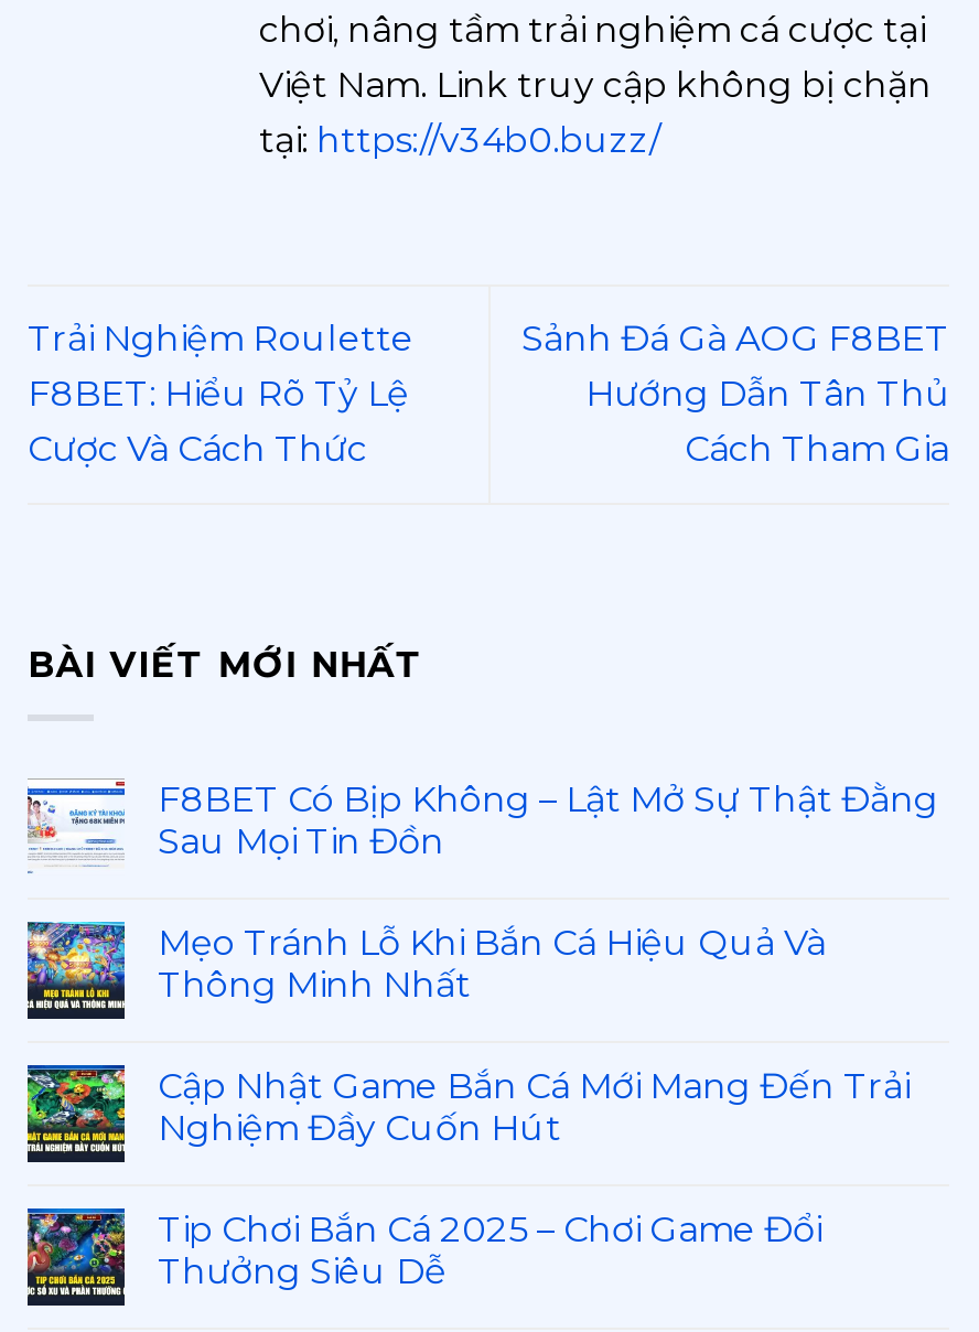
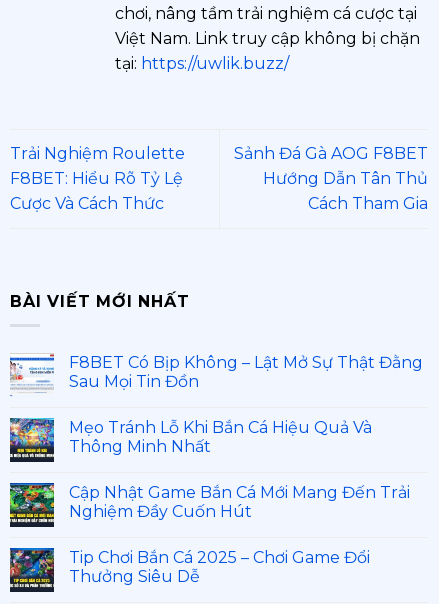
- tại: https://v34b0.buzz/
+ tại: https://uwlik.buzz/
